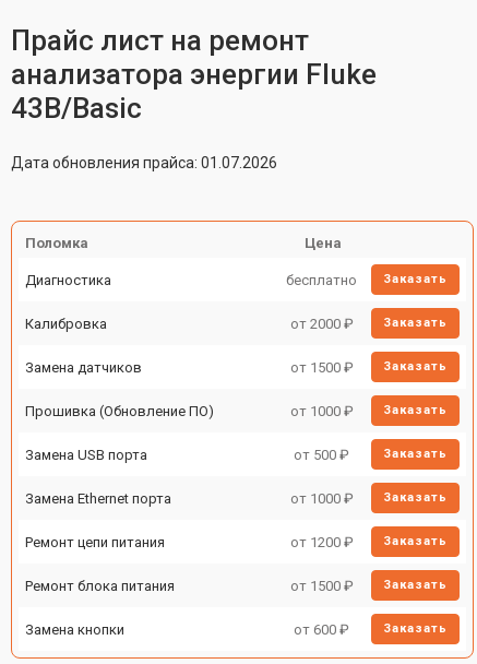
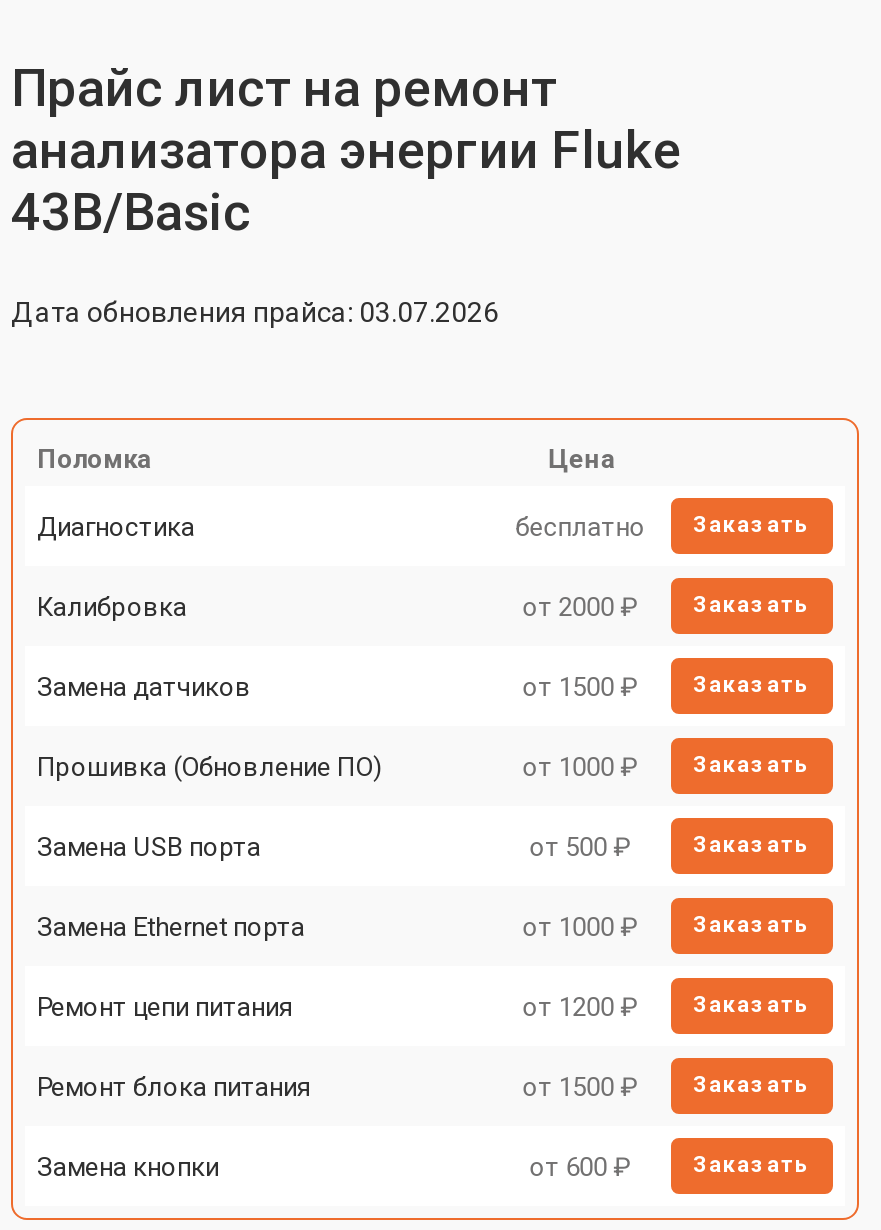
- Дата обновления прайса: 01.07.2026
+ Дата обновления прайса: 03.07.2026
